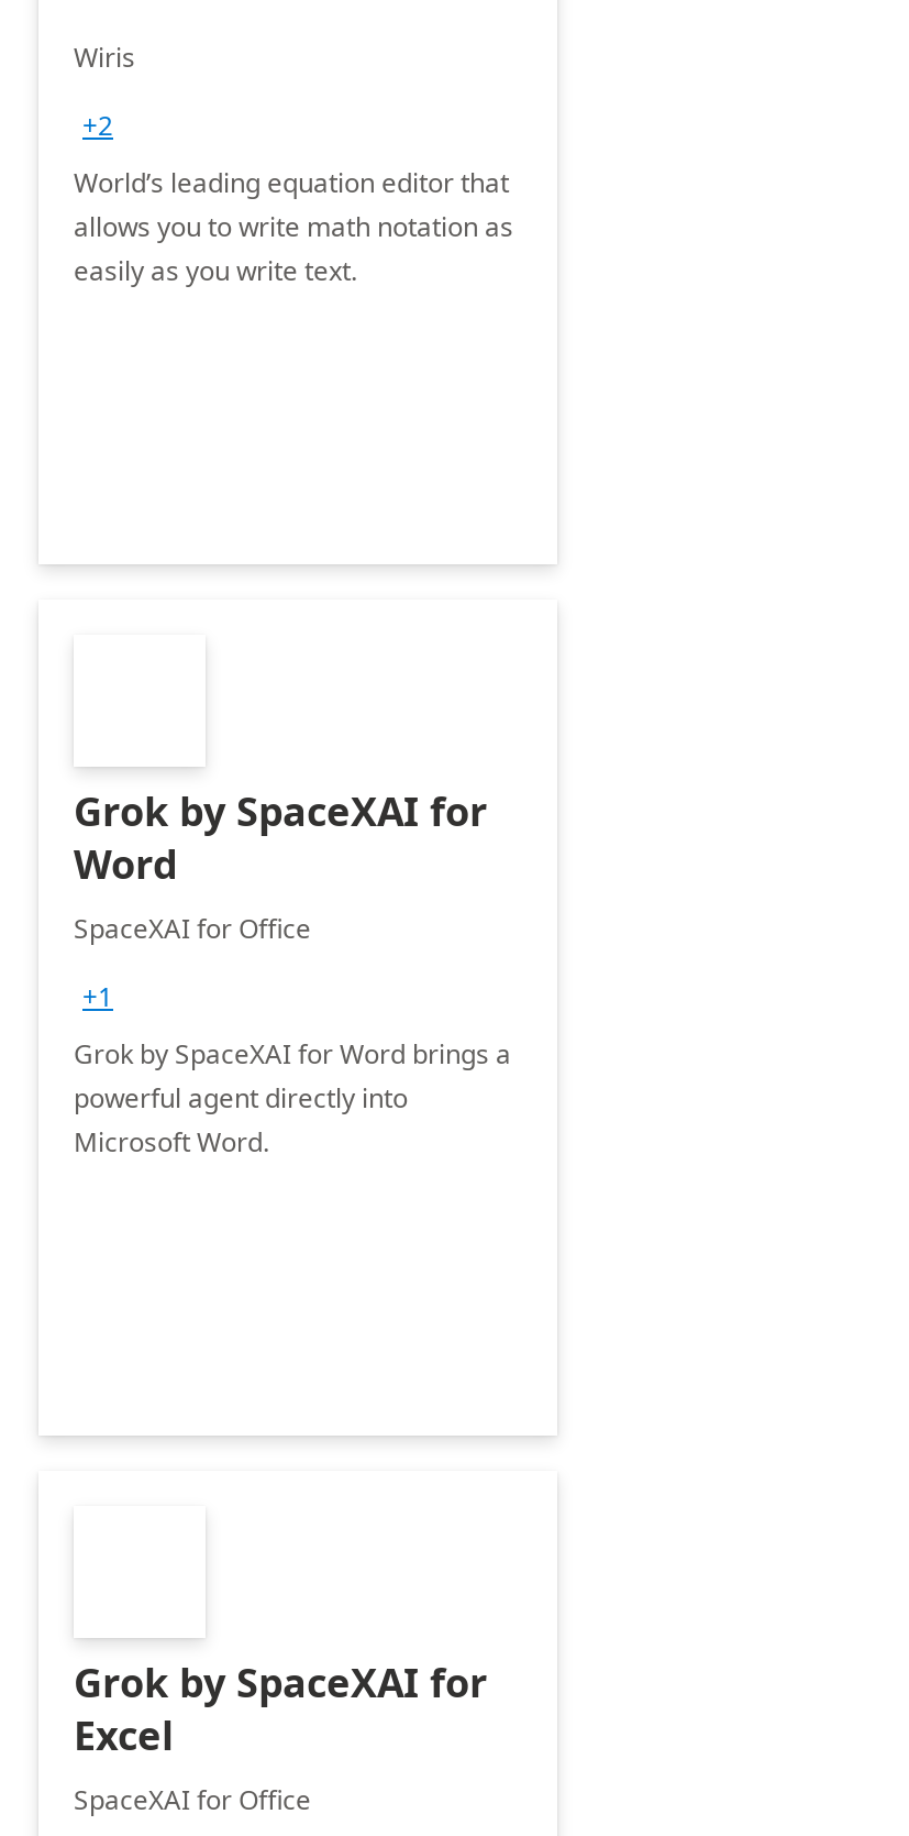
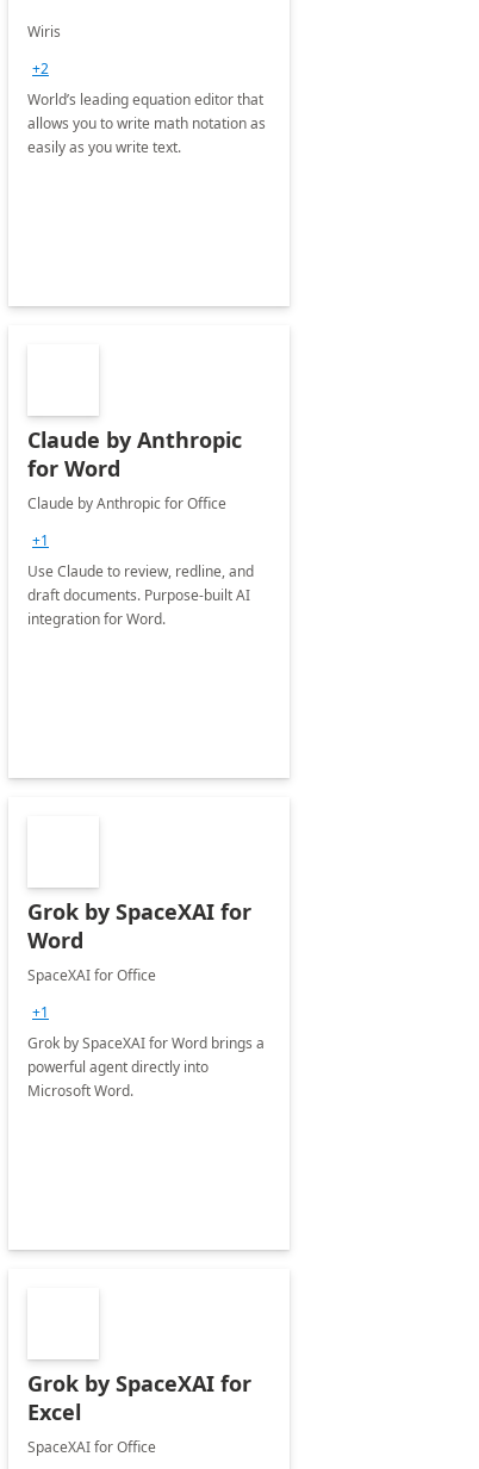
+ Claude by Anthropic
+ for Word
+ Claude by Anthropic for Office
+ +1
+ Use Claude to review, redline, and
+ draft documents. Purpose-built AI
+ integration for Word.
